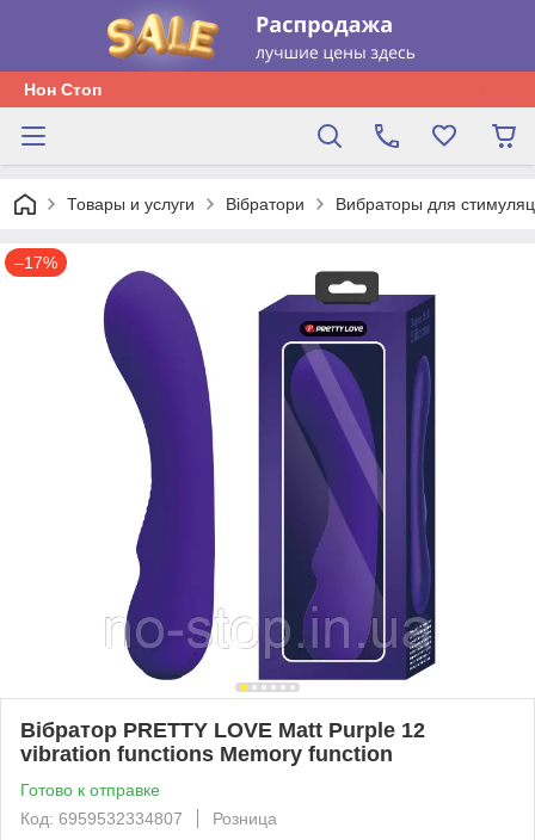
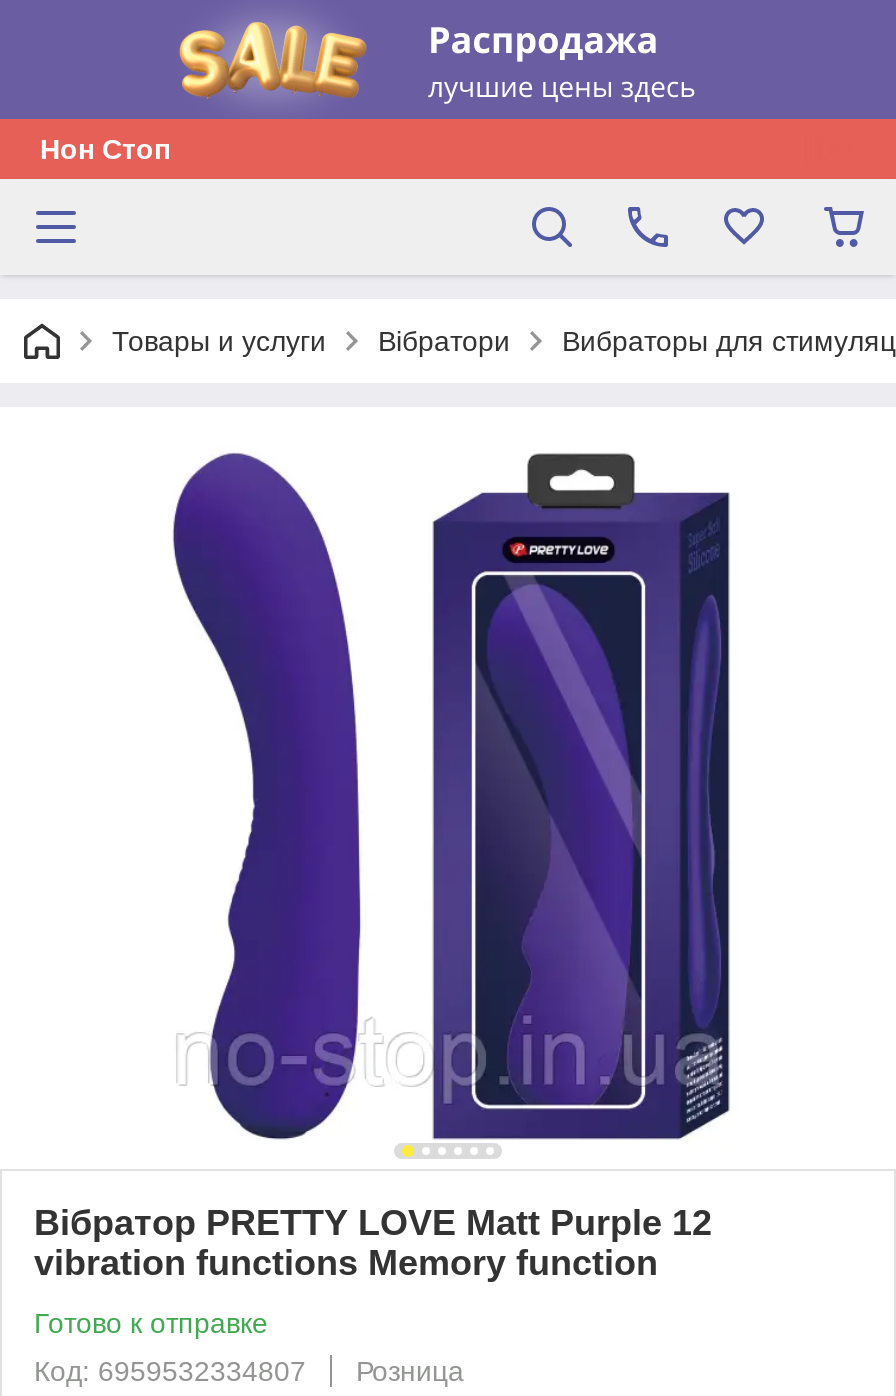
- –17%
